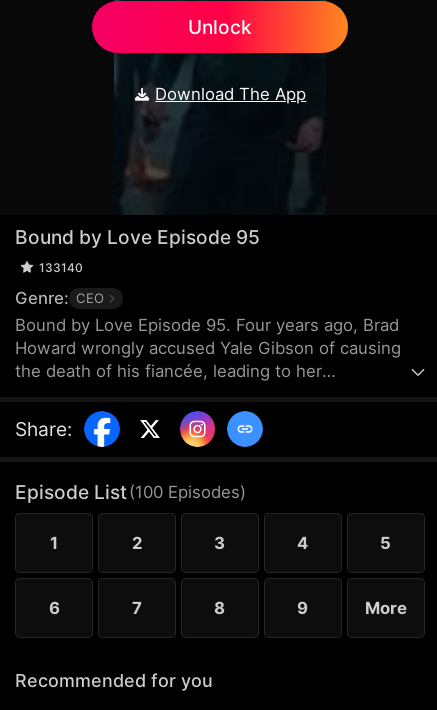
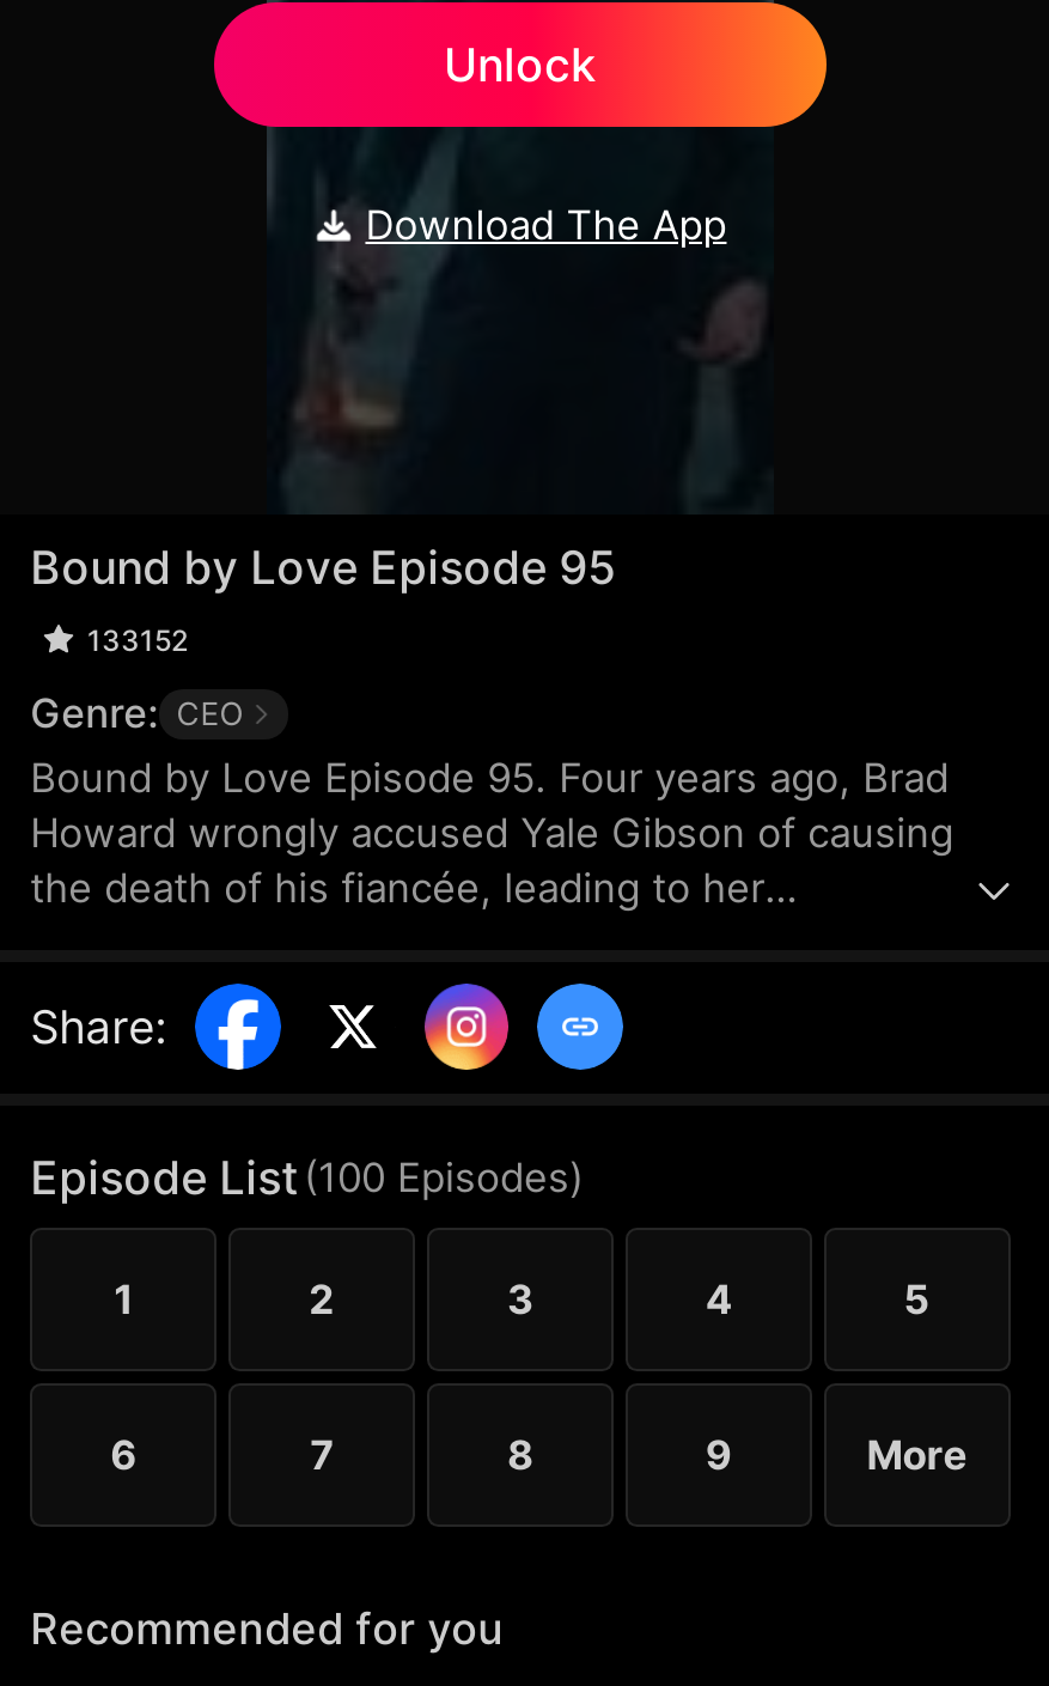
- 133140
+ 133152
